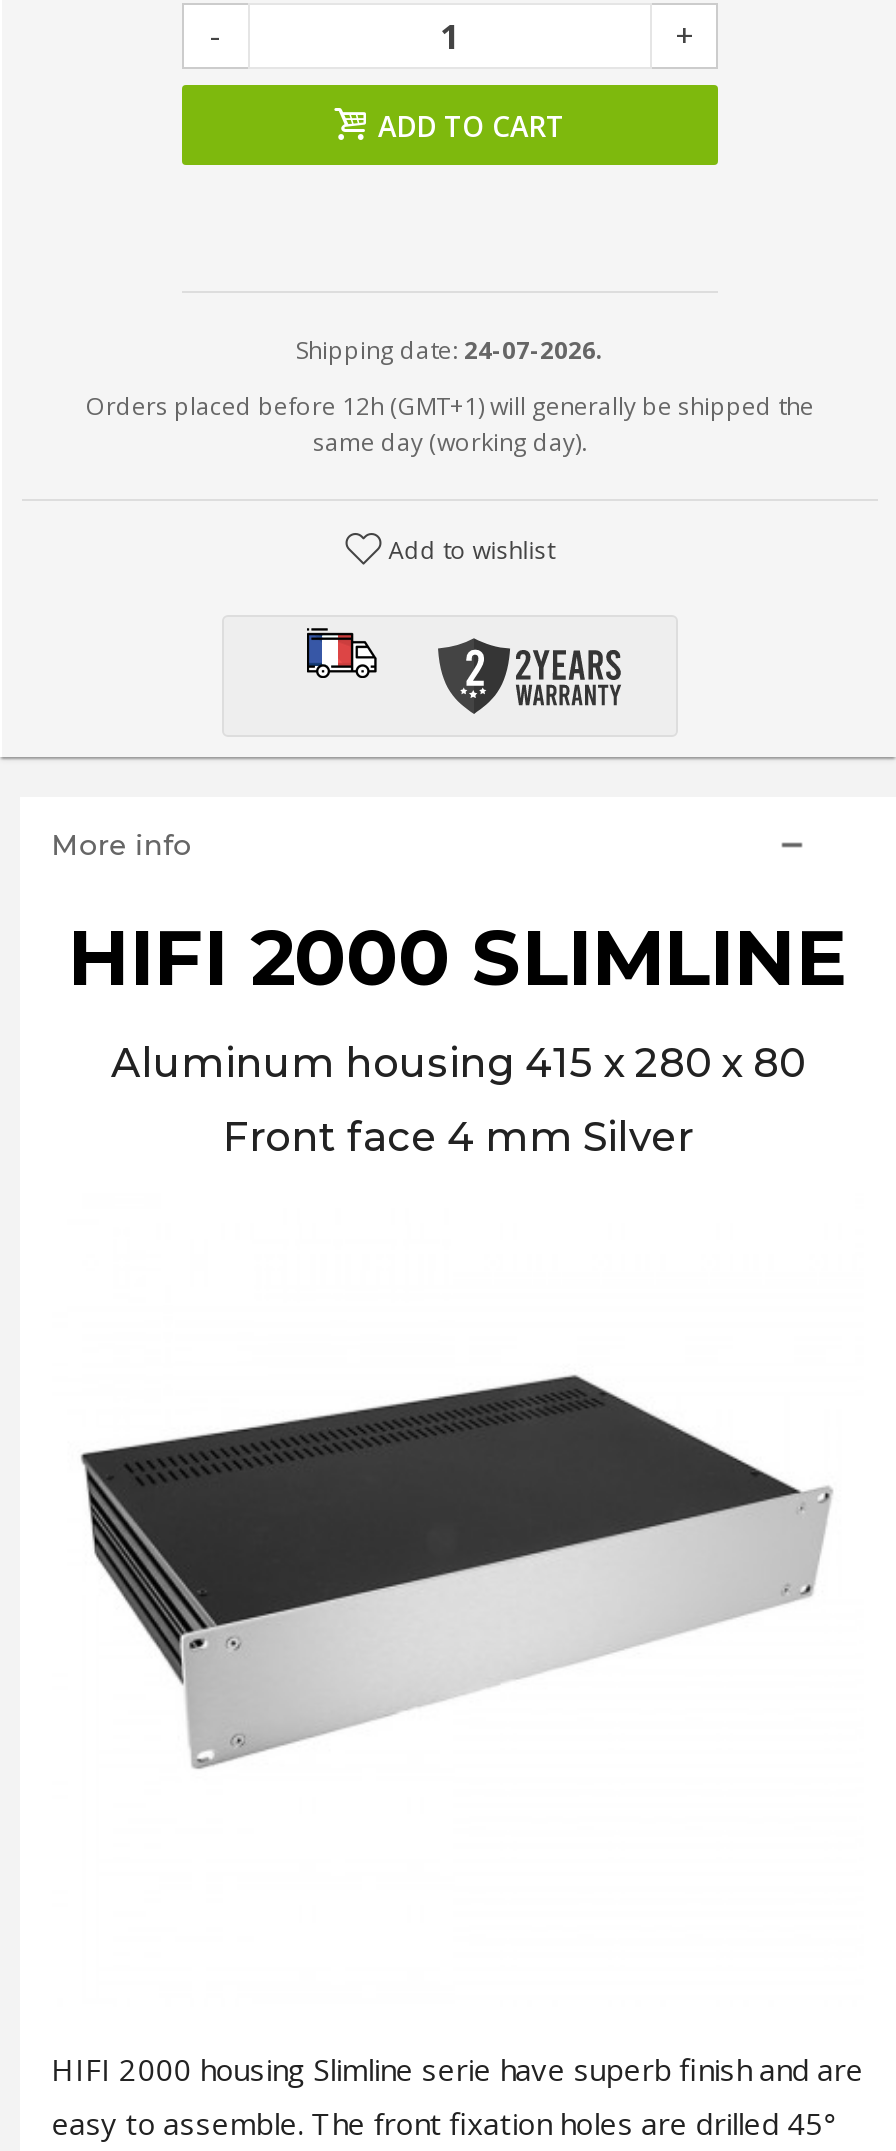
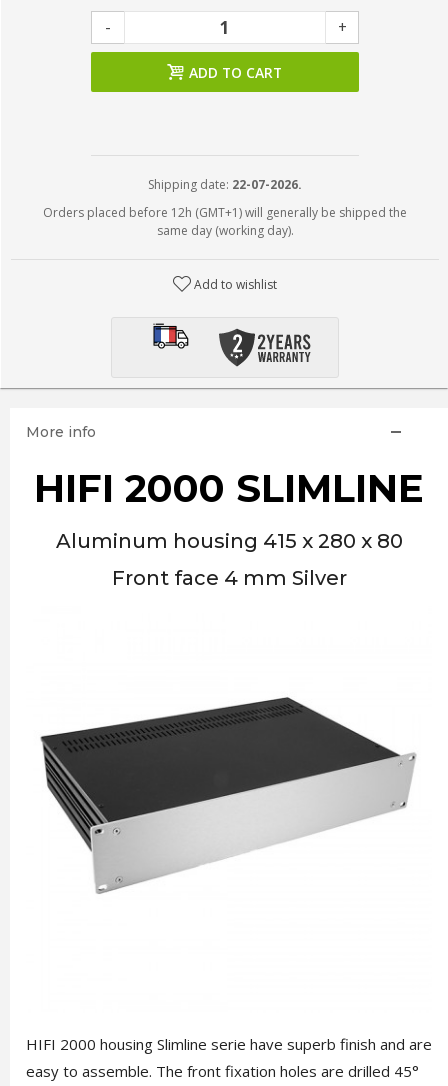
- Shipping date: 24-07-2026.
+ Shipping date: 22-07-2026.
